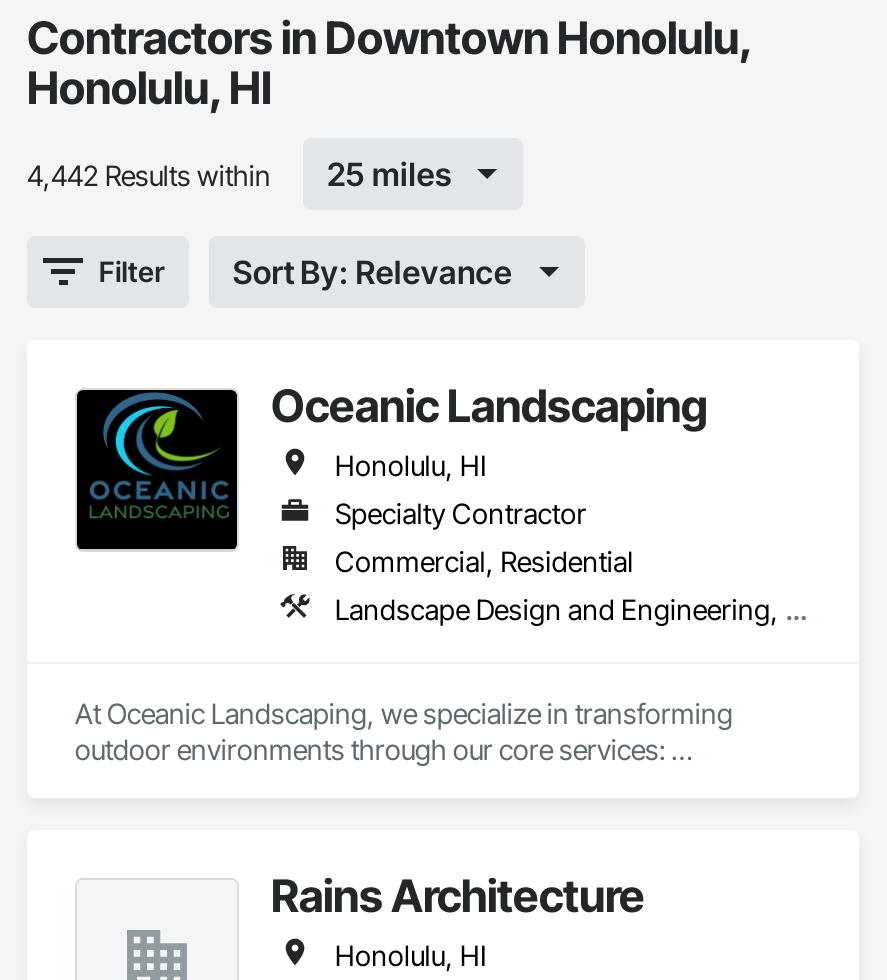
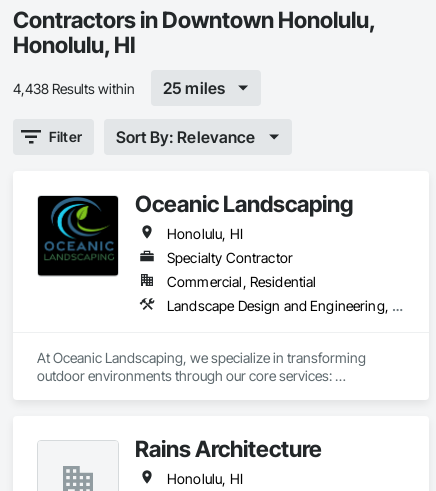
- 4,442 Results within
+ 4,438 Results within
